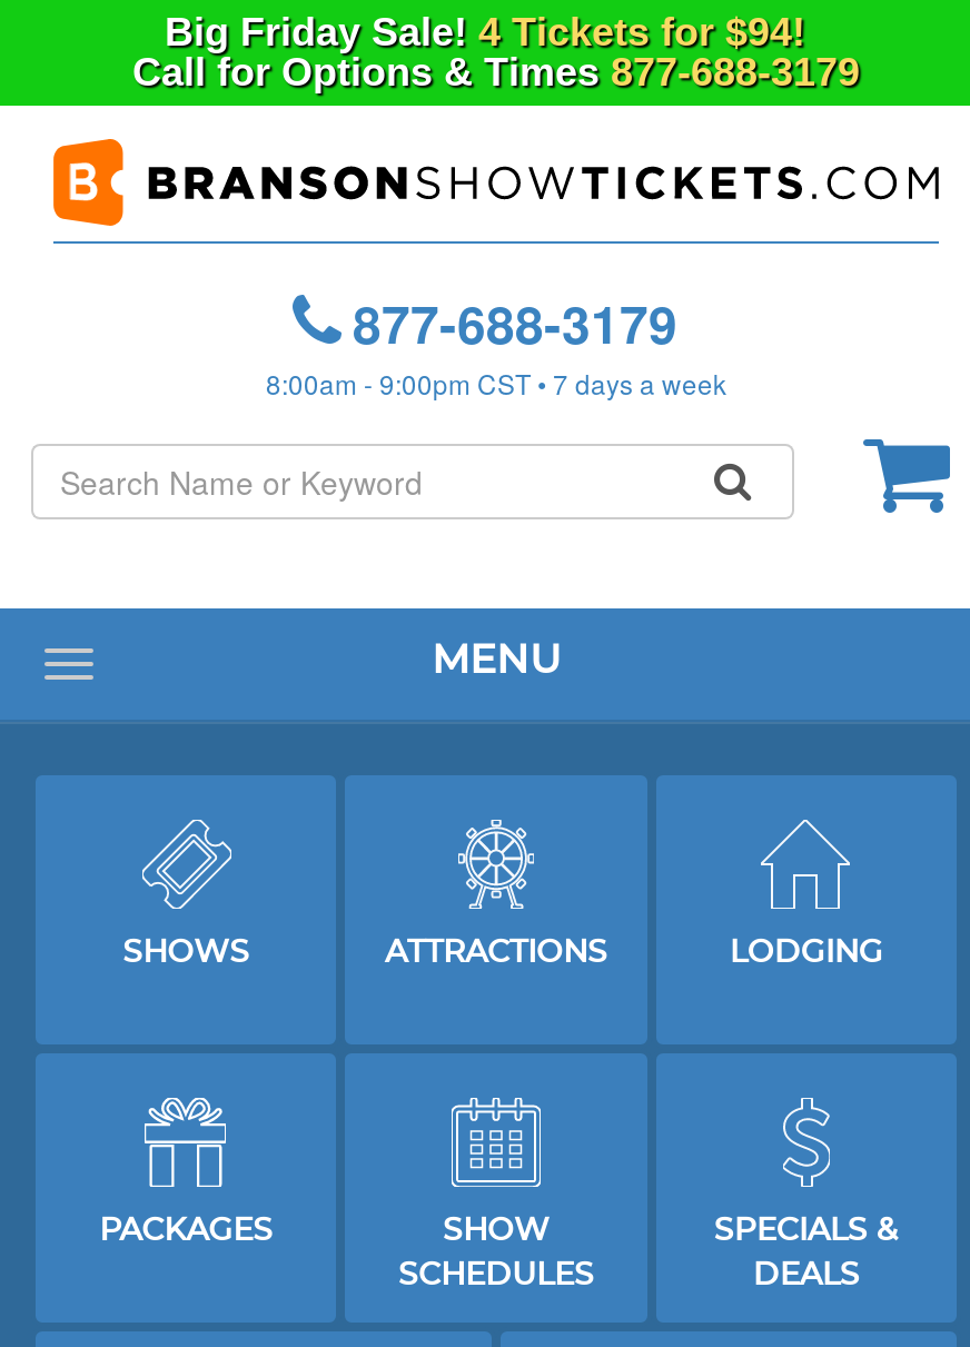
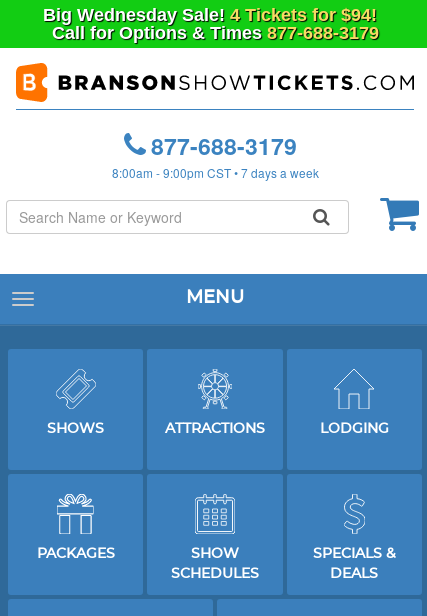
- Big Friday Sale! 4 Tickets for $94!
+ Big Wednesday Sale! 4 Tickets for $94!
